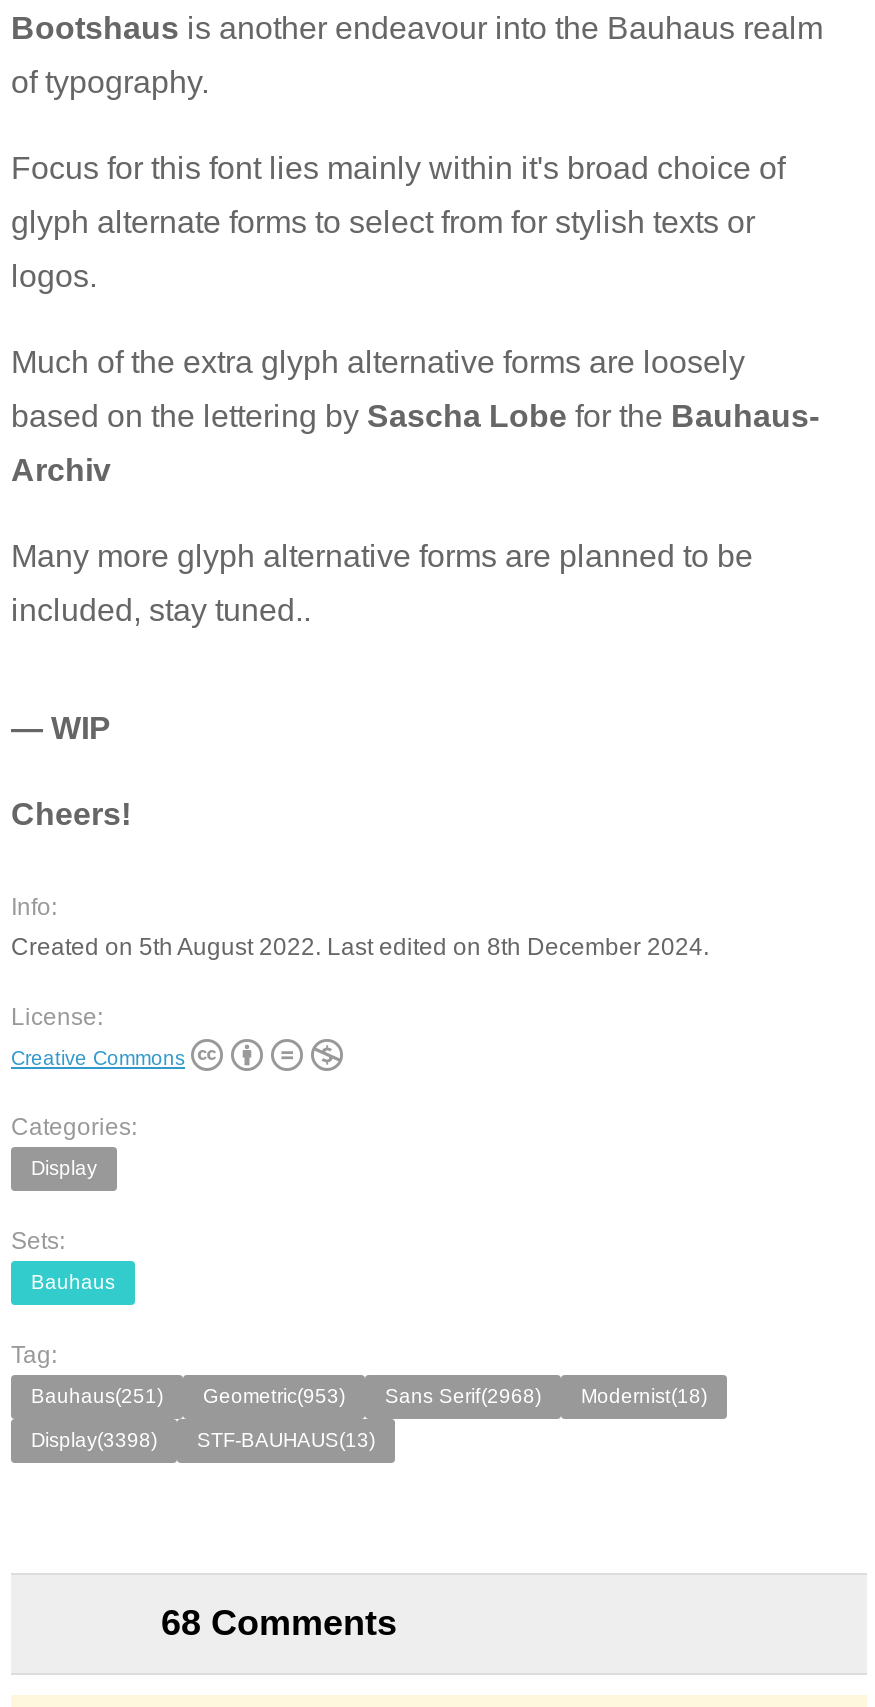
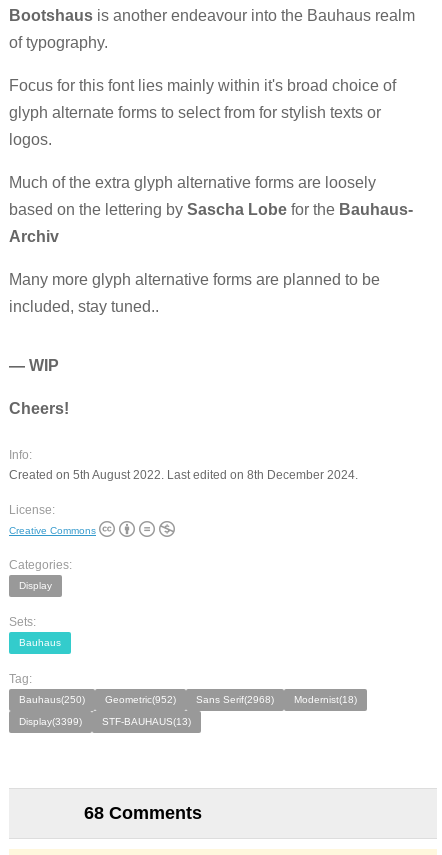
- Bauhaus(251)
- Geometric(953)
+ Bauhaus(250)
+ Geometric(952)

- Display(3398) STF-BAUHAUS(13)
+ Display(3399) STF-BAUHAUS(13)
